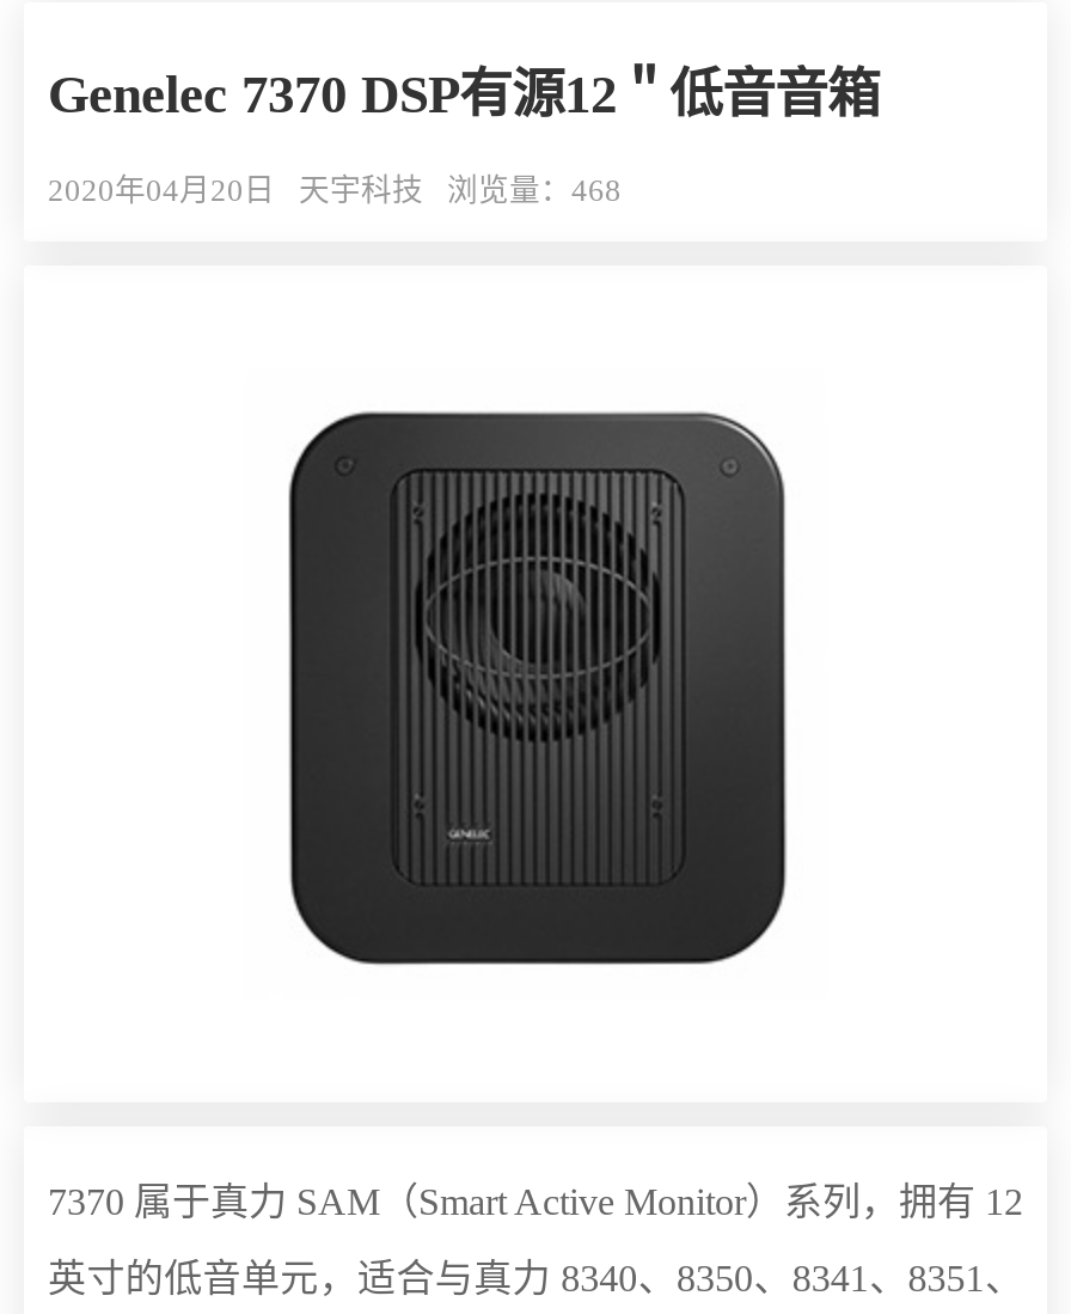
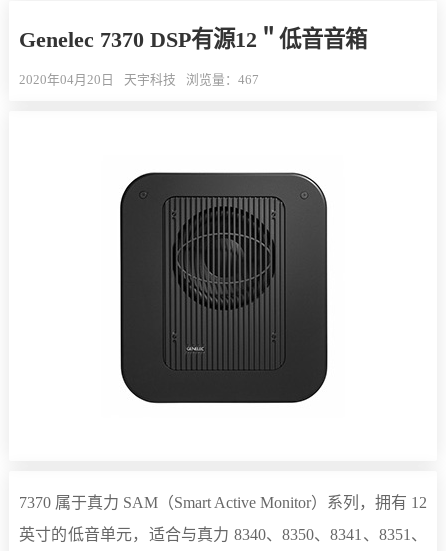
- 2020年04月20日 天宇科技 浏览量：468
+ 2020年04月20日 天宇科技 浏览量：467
